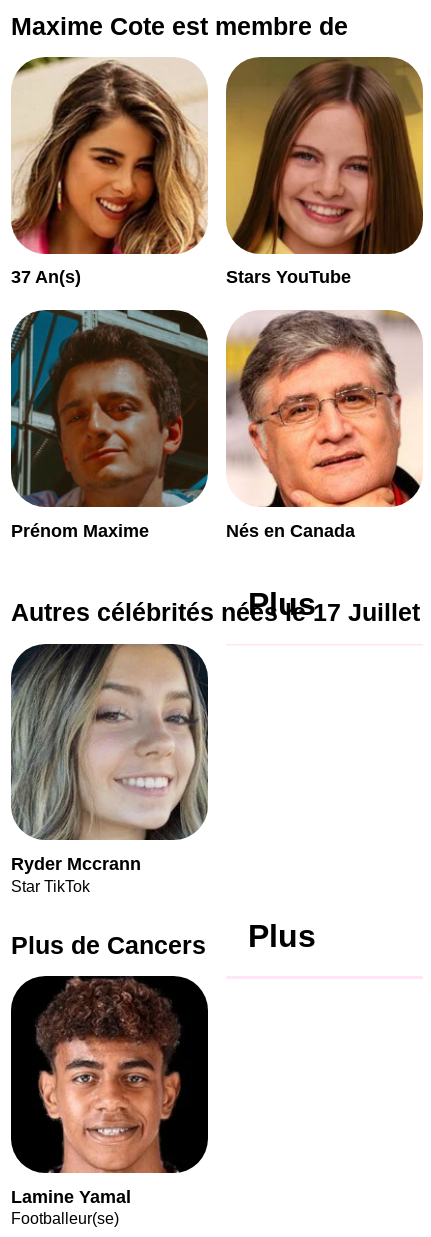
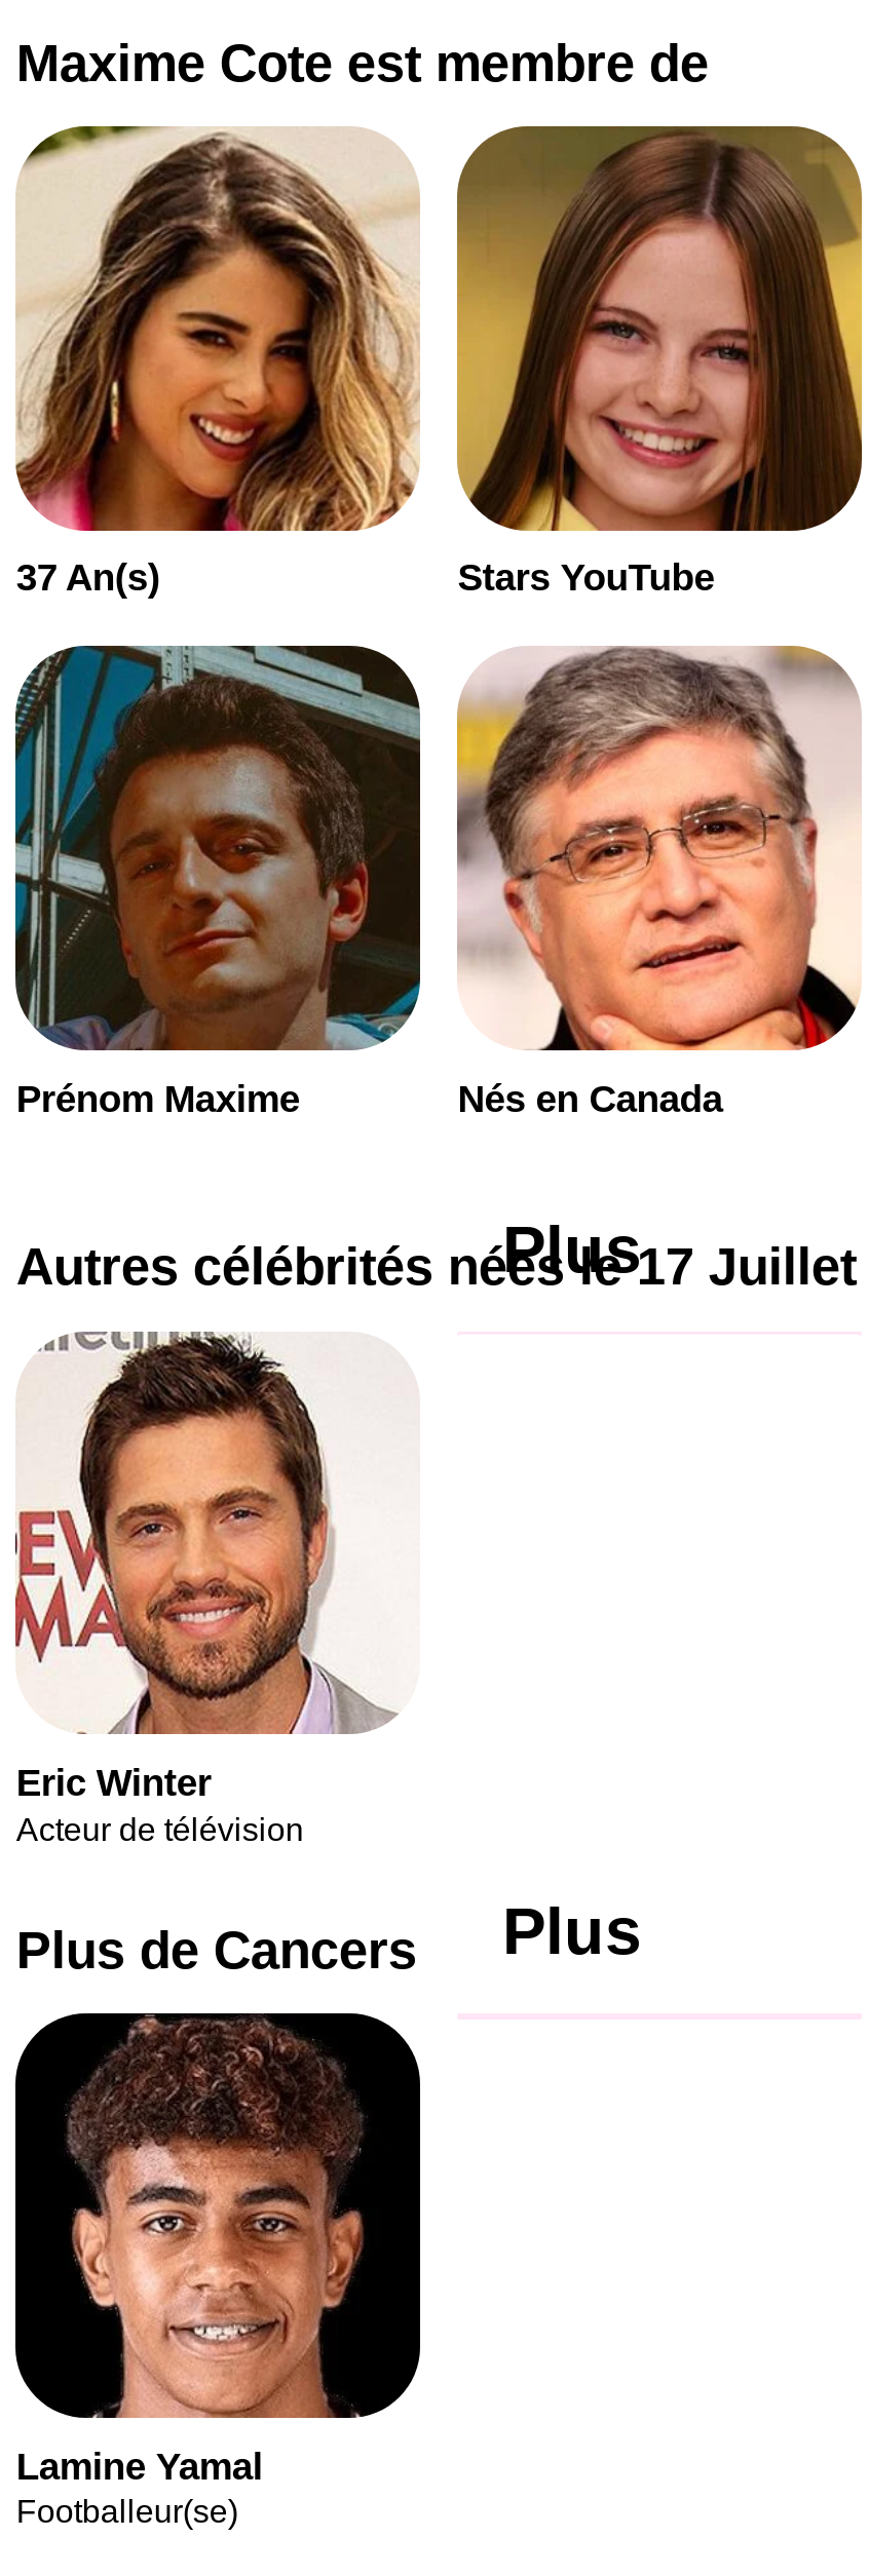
- [image]
- Ryder Mccrann
- Star TikTok
+ [image]
+ Eric Winter
+ Acteur de télévision
